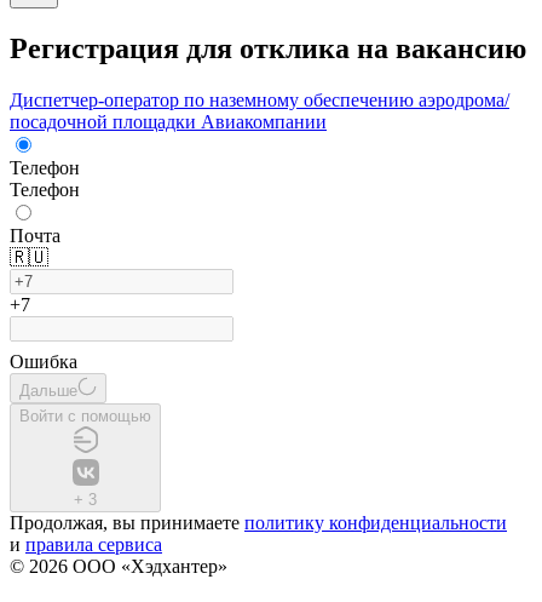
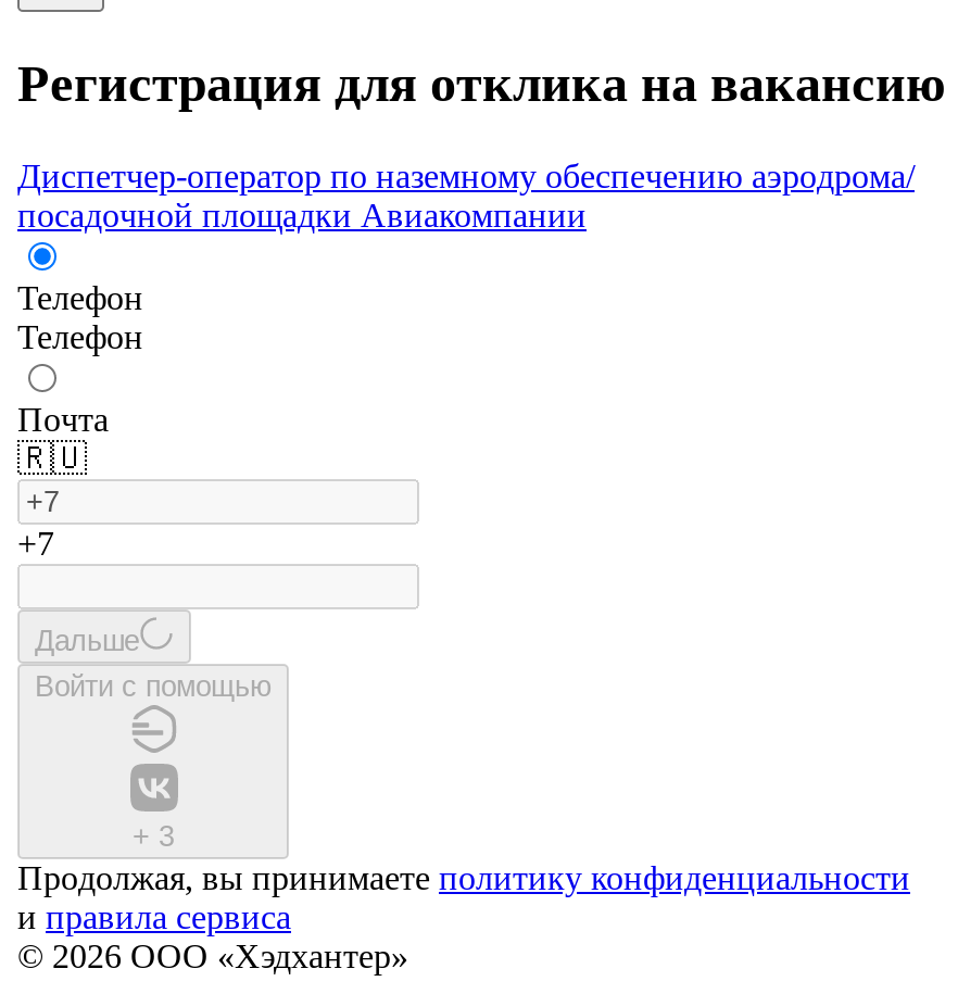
- Ошибка
